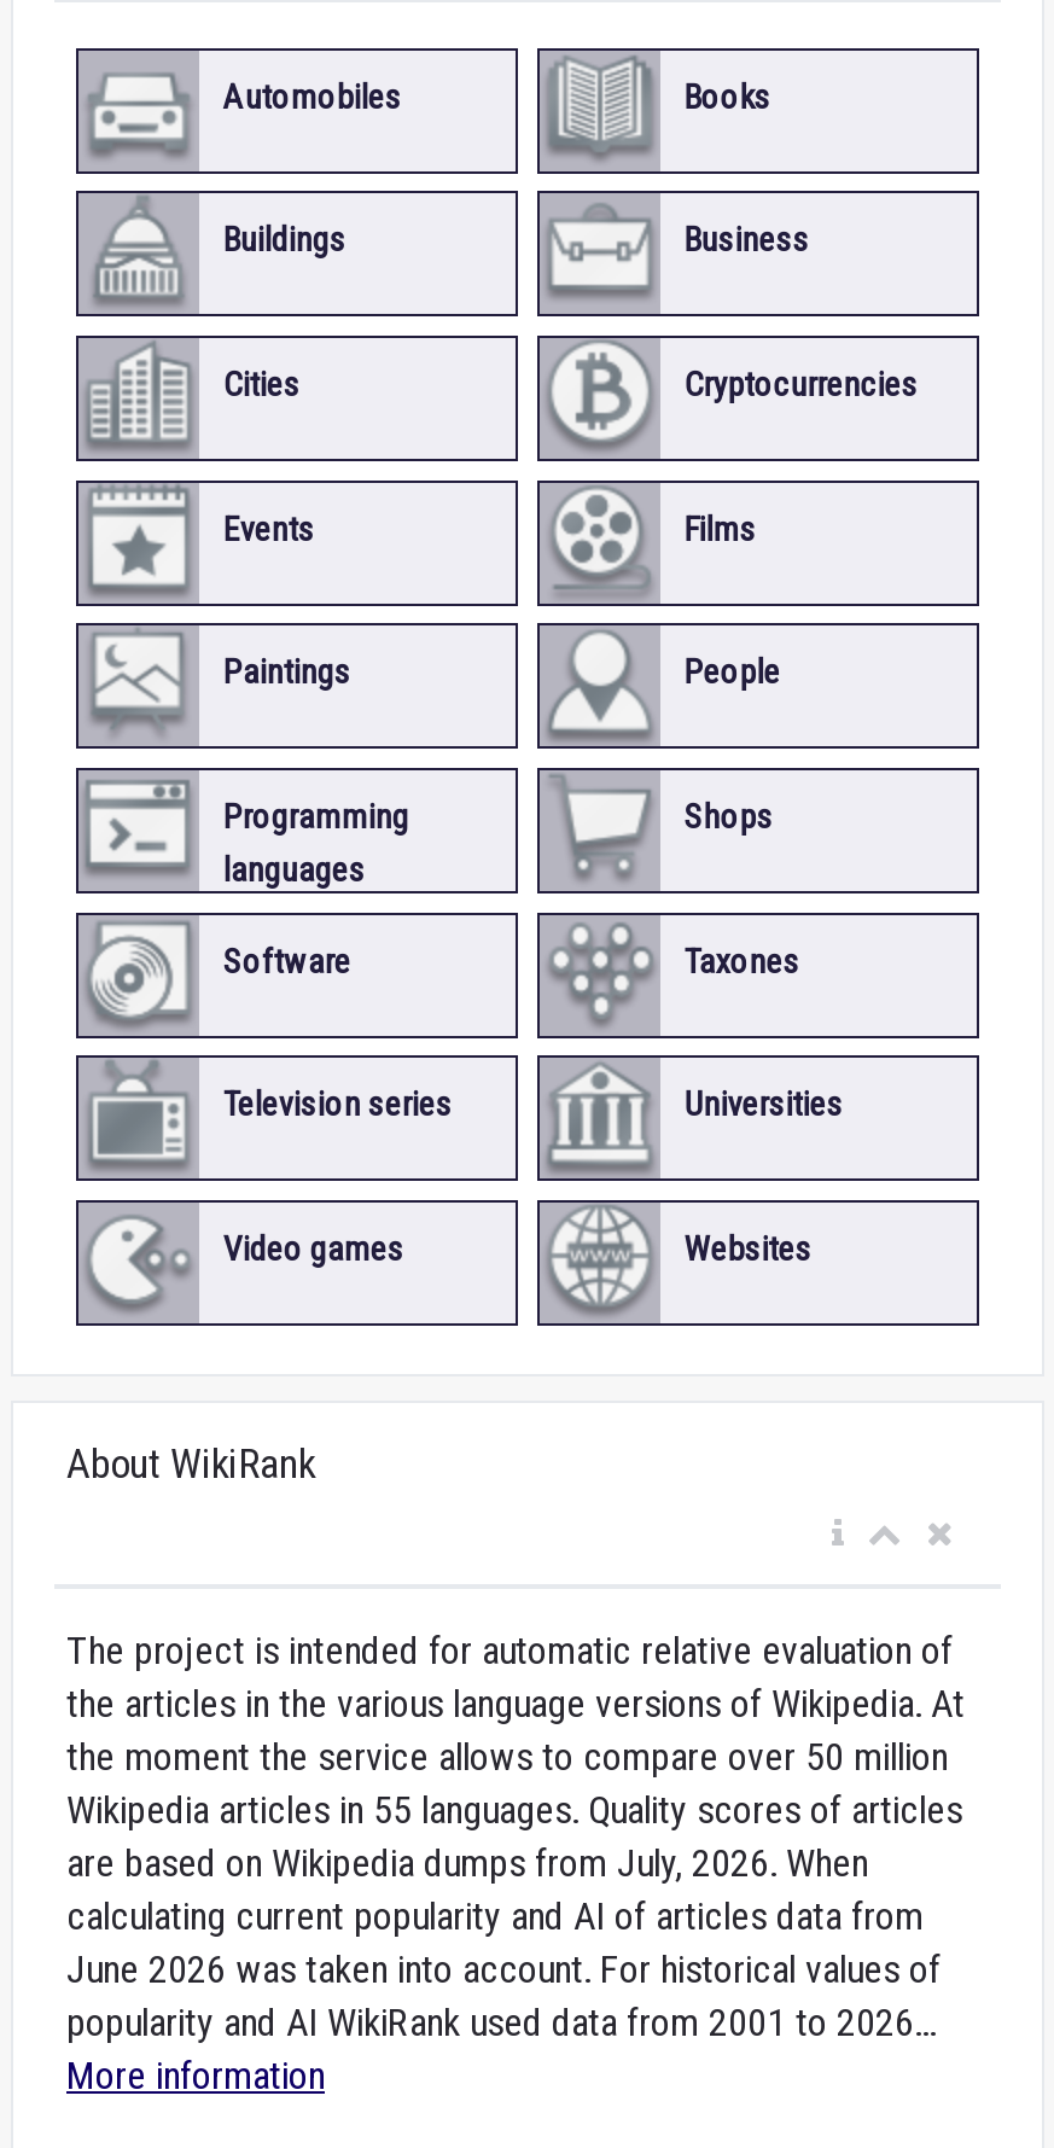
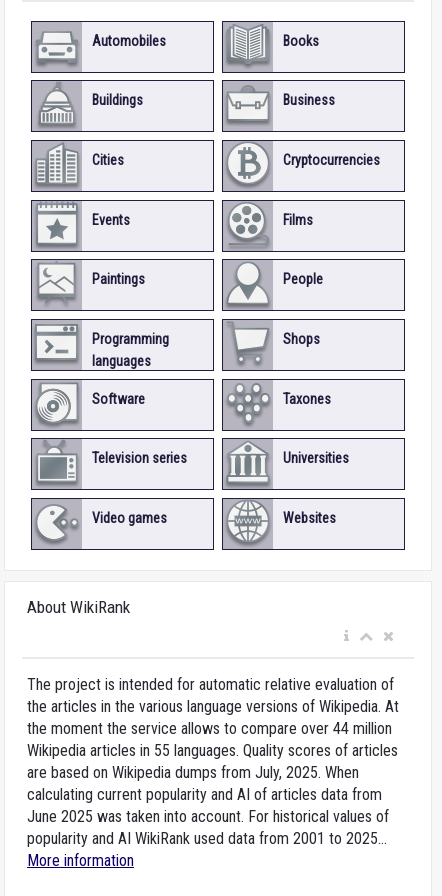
- the moment the service allows to compare over 50 million
+ the moment the service allows to compare over 44 million

- are based on Wikipedia dumps from July, 2026. When
+ are based on Wikipedia dumps from July, 2025. When

- June 2026 was taken into account. For historical values of
+ June 2025 was taken into account. For historical values of

- popularity and AI WikiRank used data from 2001 to 2026...
+ popularity and AI WikiRank used data from 2001 to 2025...
